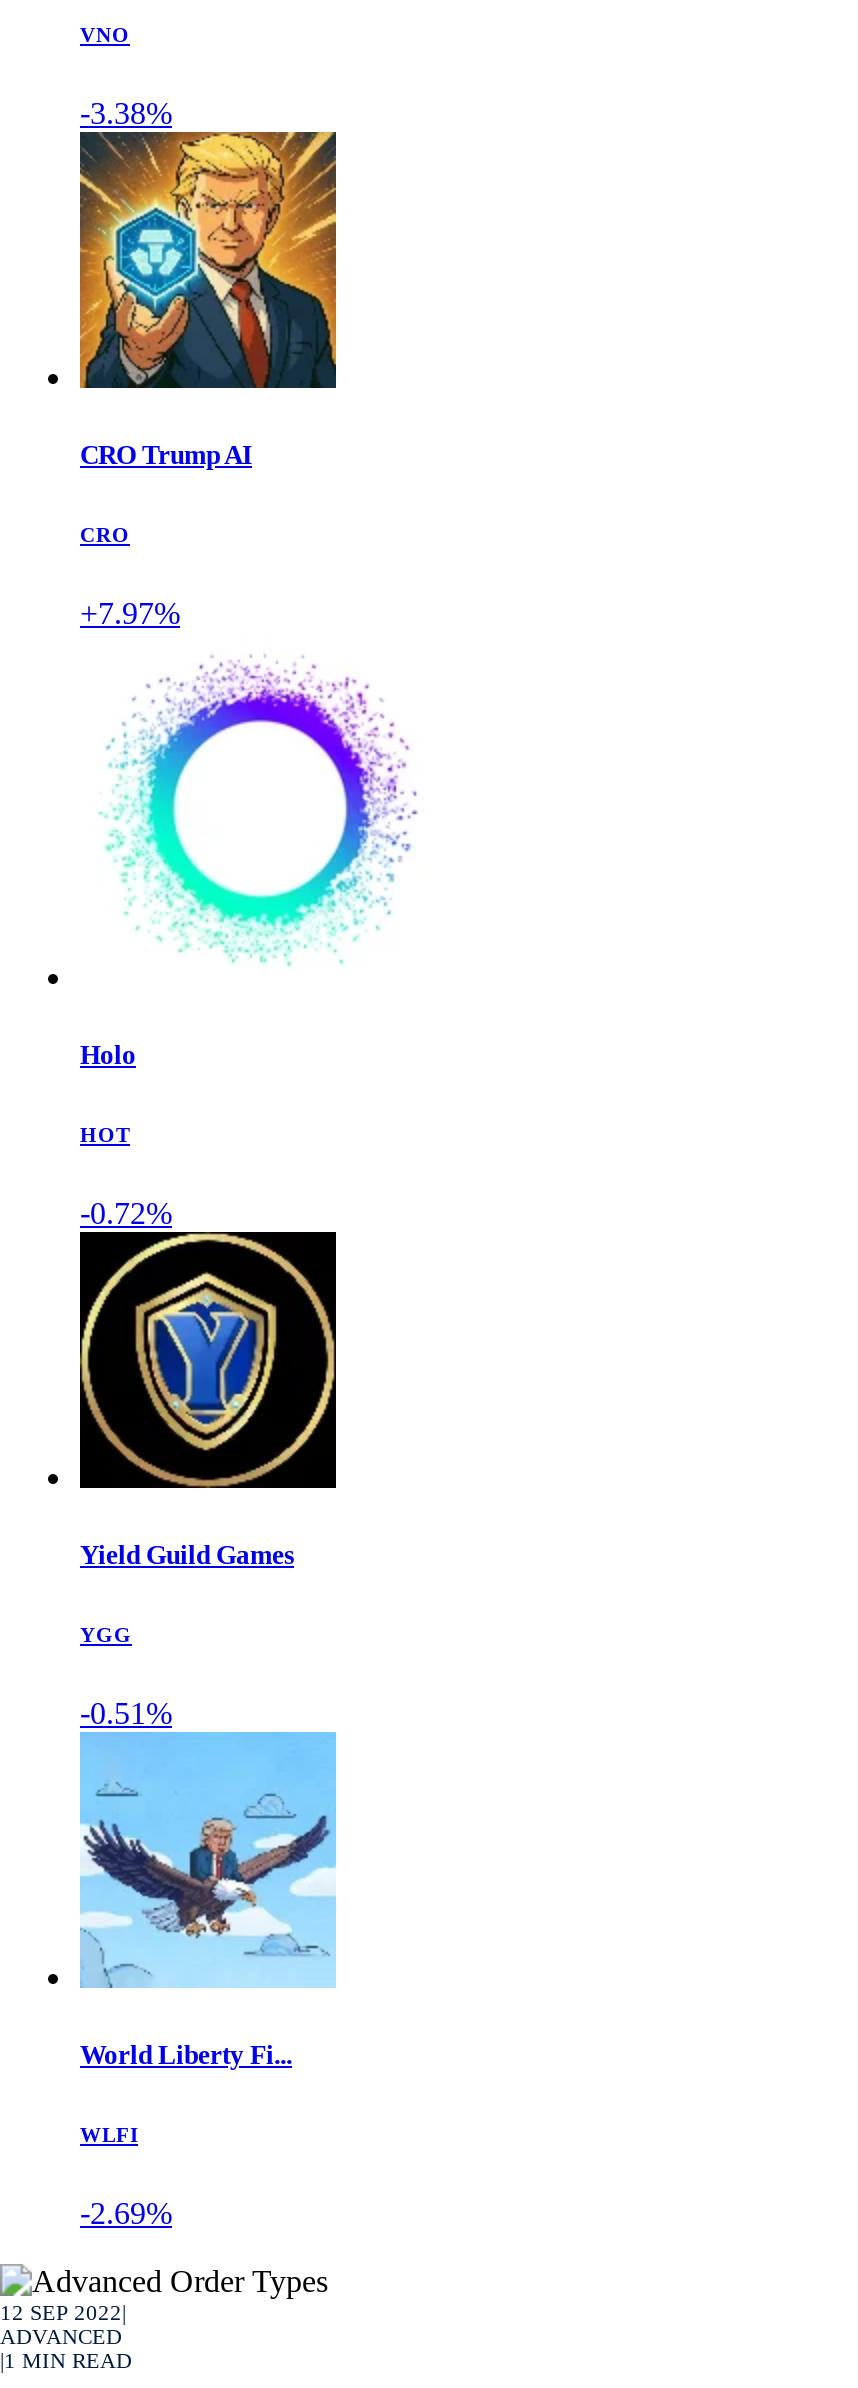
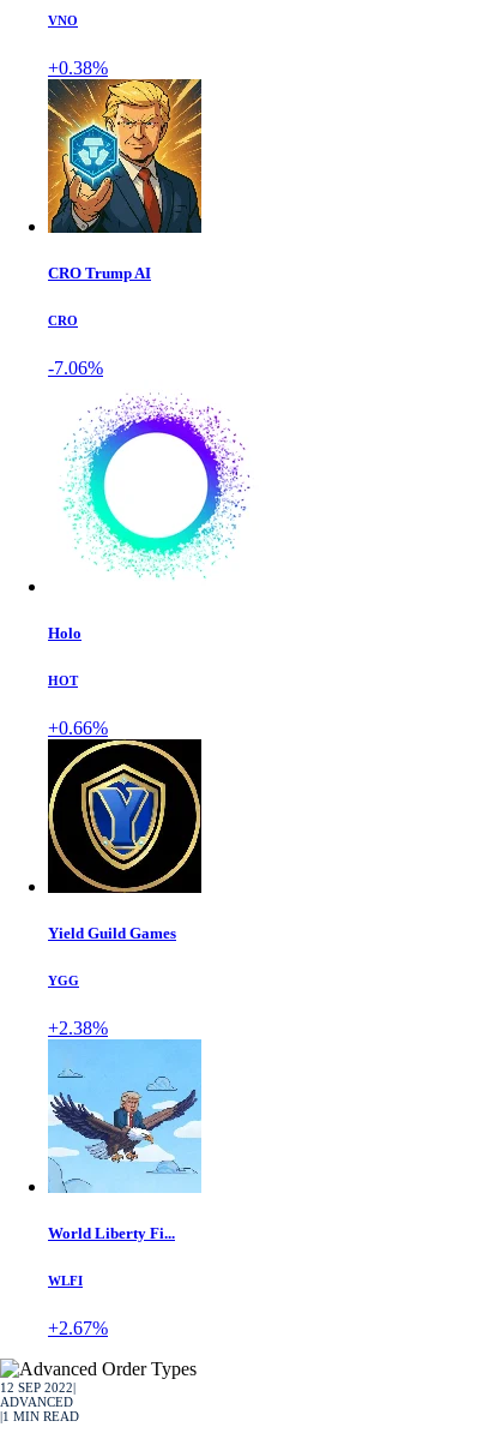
- -3.38%
+ +0.38%

- +7.97%
+ -7.06%

- -0.72%
+ +0.66%

- -0.51%
+ +2.38%

- -2.69%
+ +2.67%
